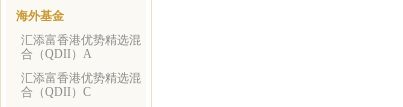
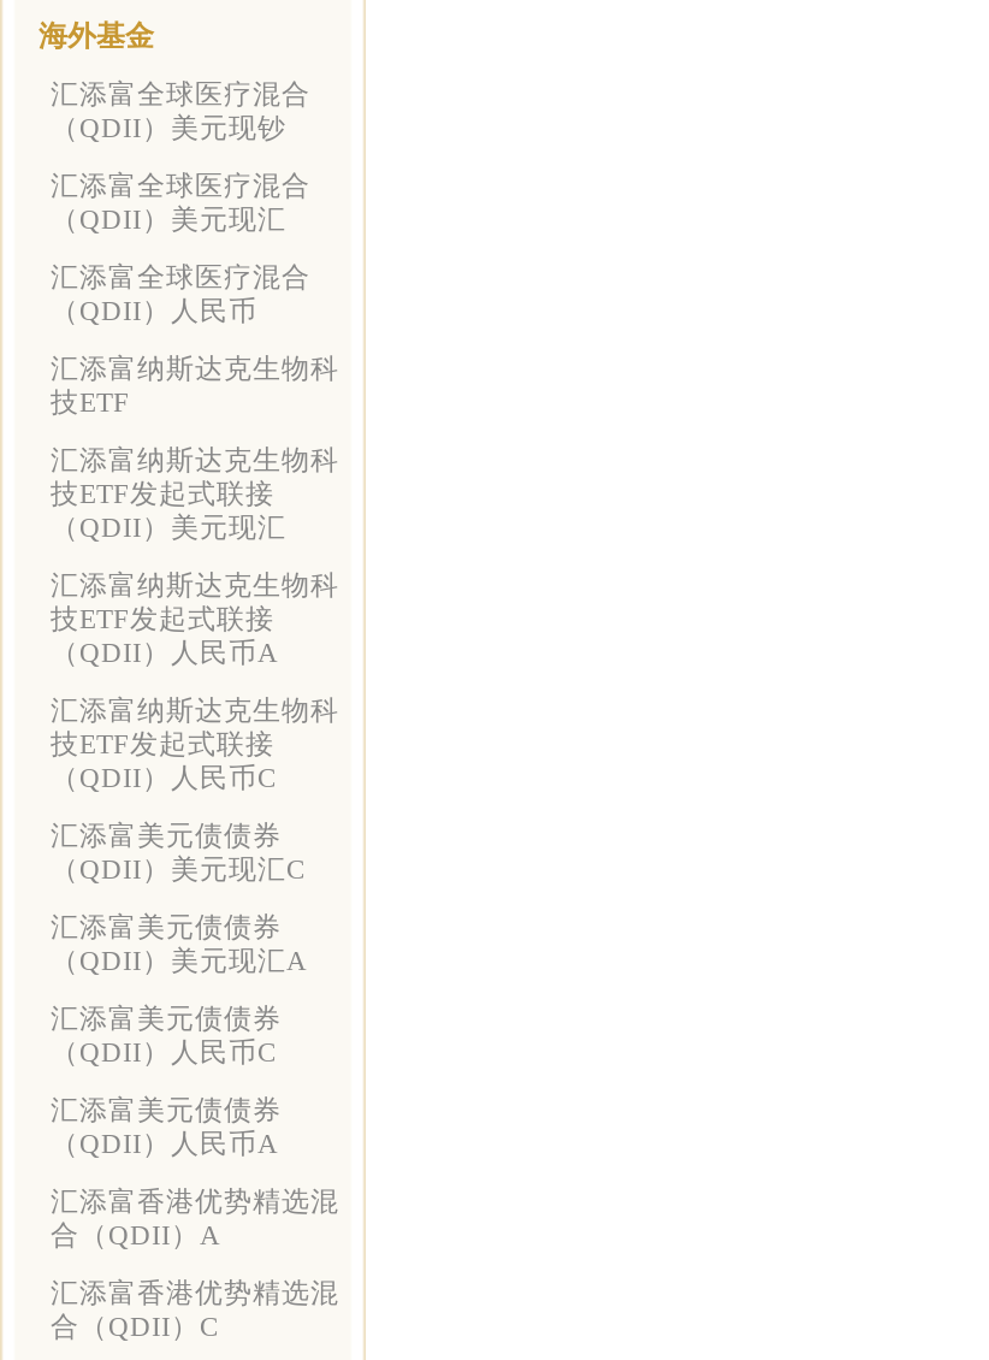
+ 汇添富全球医疗混合
+ （QDII）美元现钞
+ 汇添富全球医疗混合
+ （QDII）美元现汇
+ 汇添富全球医疗混合
+ （QDII）人民币
+ 汇添富纳斯达克生物科
+ 技ETF
+ 汇添富纳斯达克生物科
+ 技ETF发起式联接
+ （QDII）美元现汇
+ 汇添富纳斯达克生物科
+ 技ETF发起式联接
+ （QDII）人民币A
+ 汇添富纳斯达克生物科
+ 技ETF发起式联接
+ （QDII）人民币C
+ 汇添富美元债债券
+ （QDII）美元现汇C
+ 汇添富美元债债券
+ （QDII）美元现汇A
+ 汇添富美元债债券
+ （QDII）人民币C
+ 汇添富美元债债券
+ （QDII）人民币A
